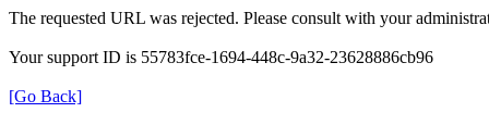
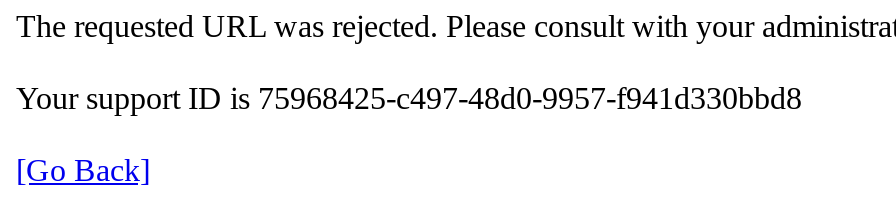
- Your support ID is 55783fce-1694-448c-9a32-23628886cb96
+ Your support ID is 75968425-c497-48d0-9957-f941d330bbd8
